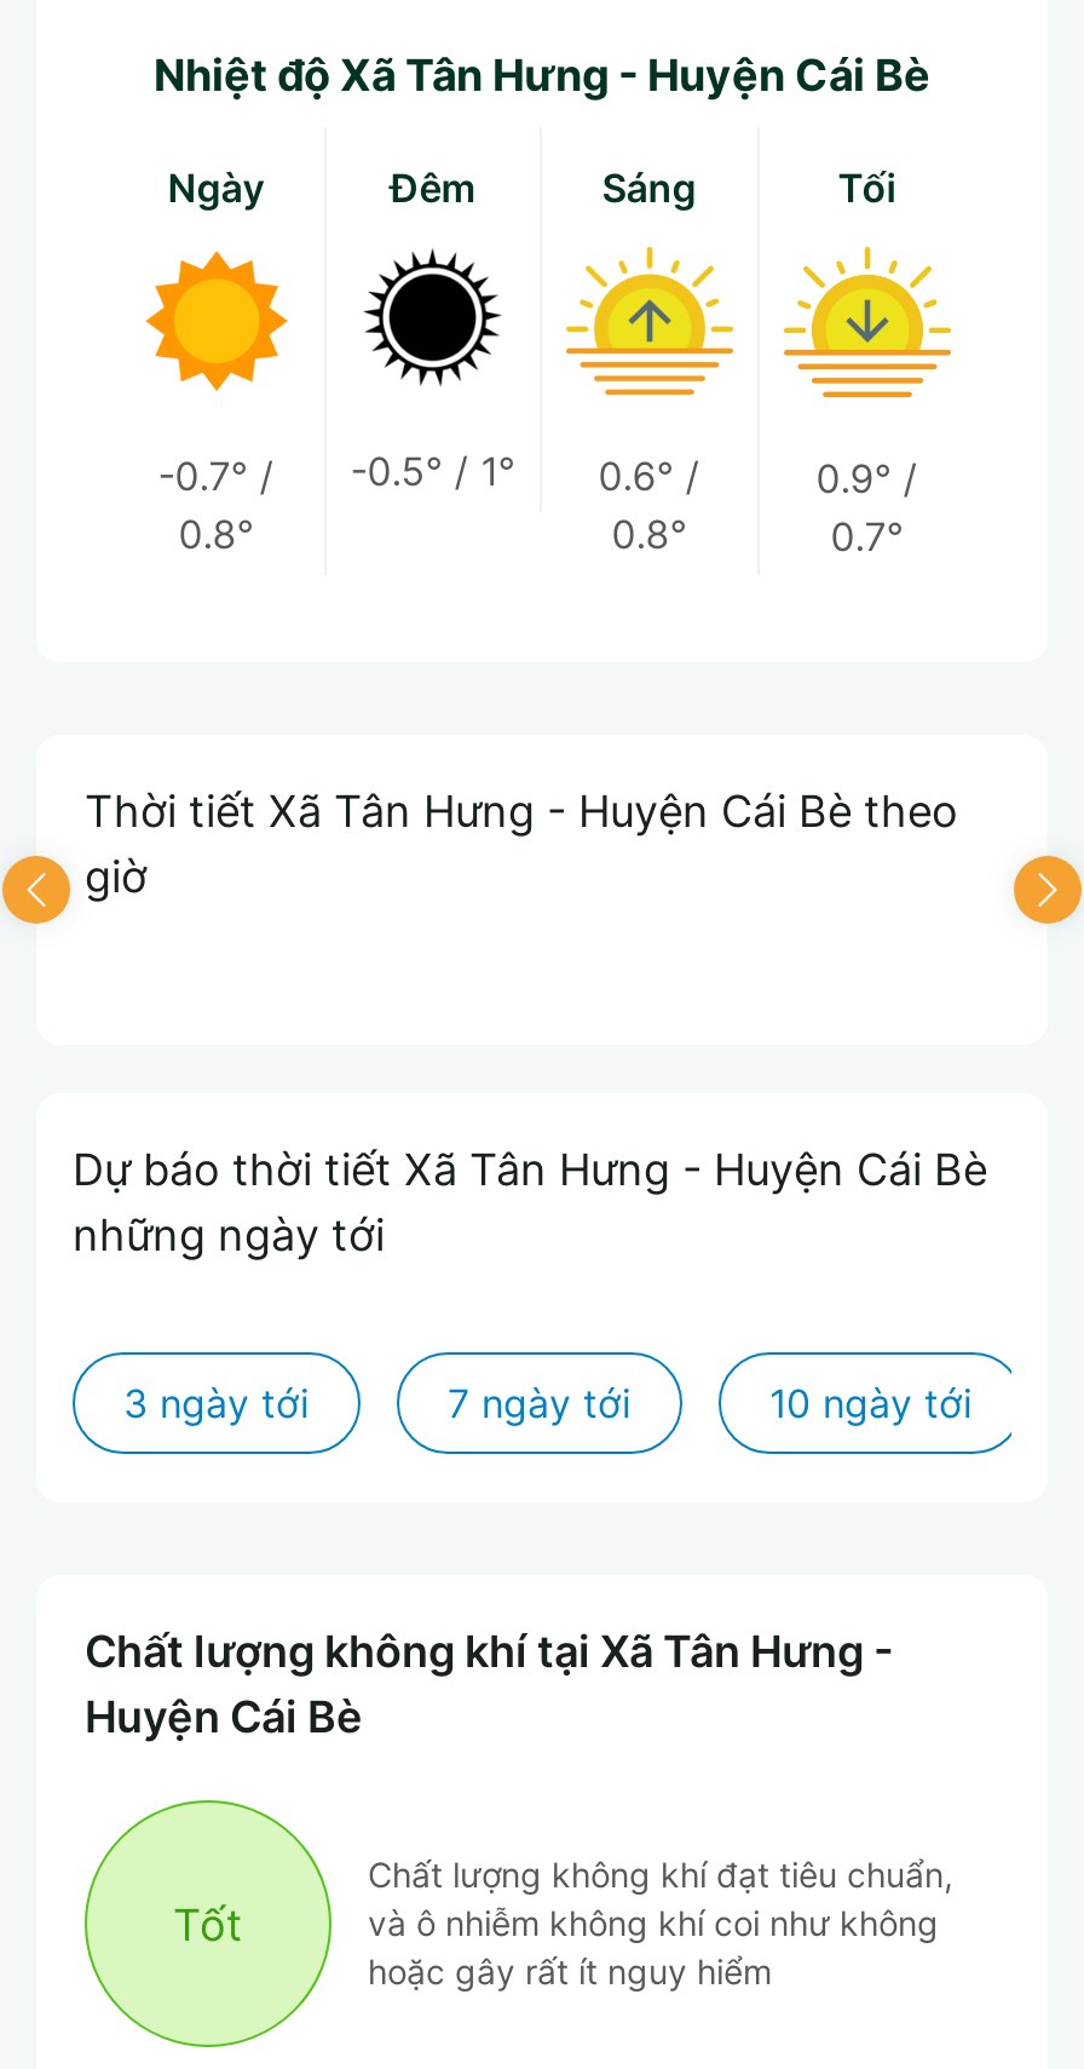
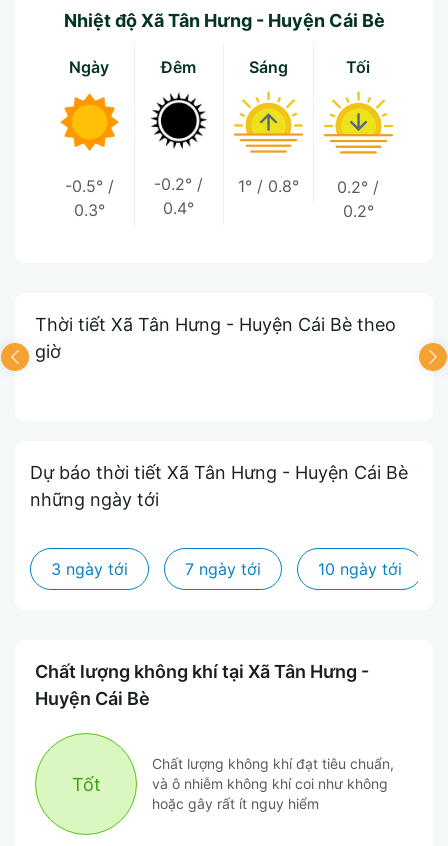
- -0.7° /
+ -0.5° /

- -0.5° / 1°
+ -0.2° /
+ 0.4°

- 0.6° /
- 0.8°
+ 1° / 0.8°

- 0.9° /
+ 0.2° /

- 0.8°
+ 0.3°

- 0.7°
+ 0.2°
